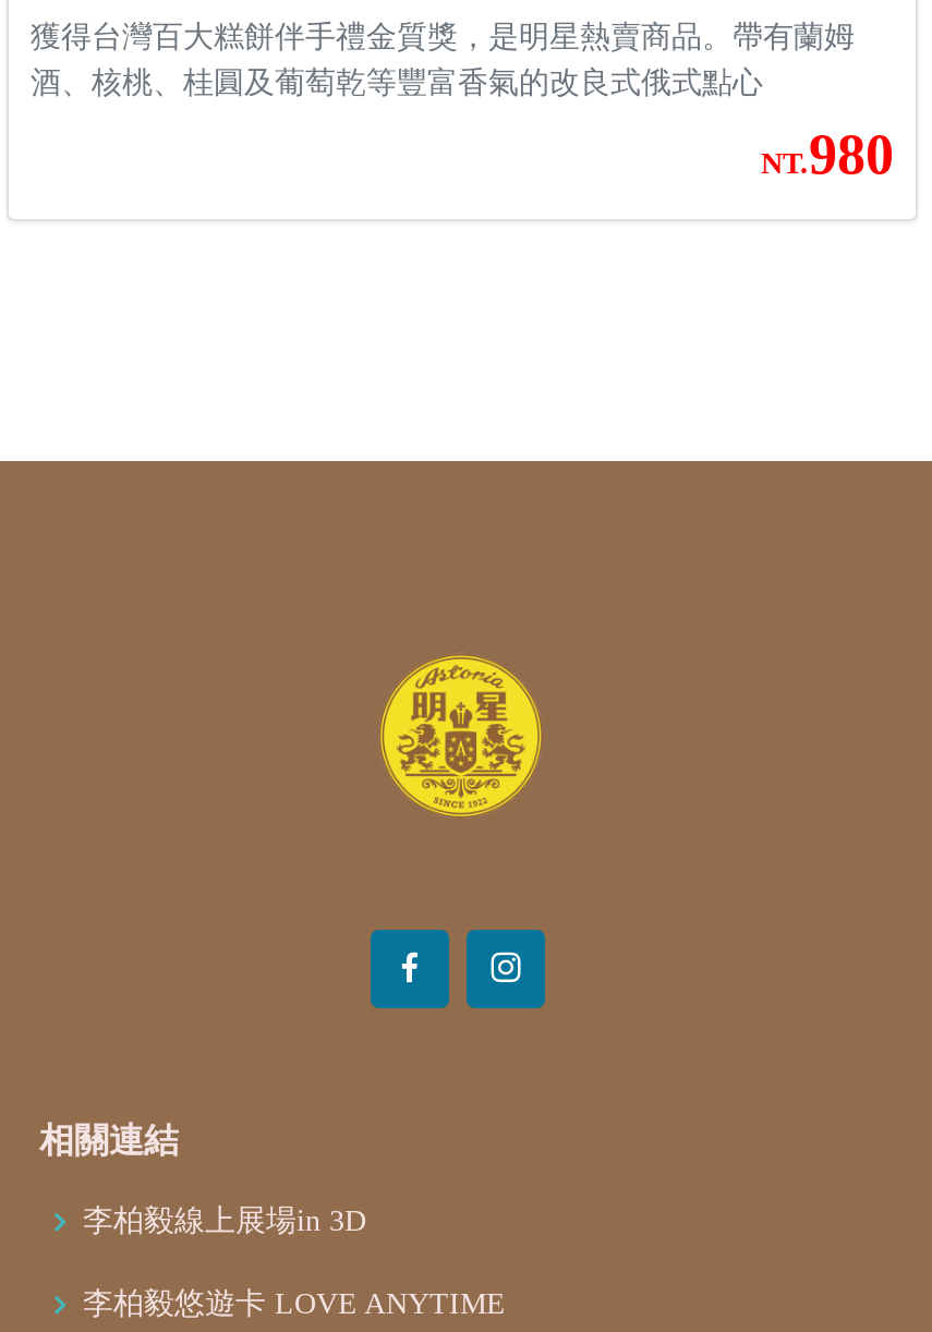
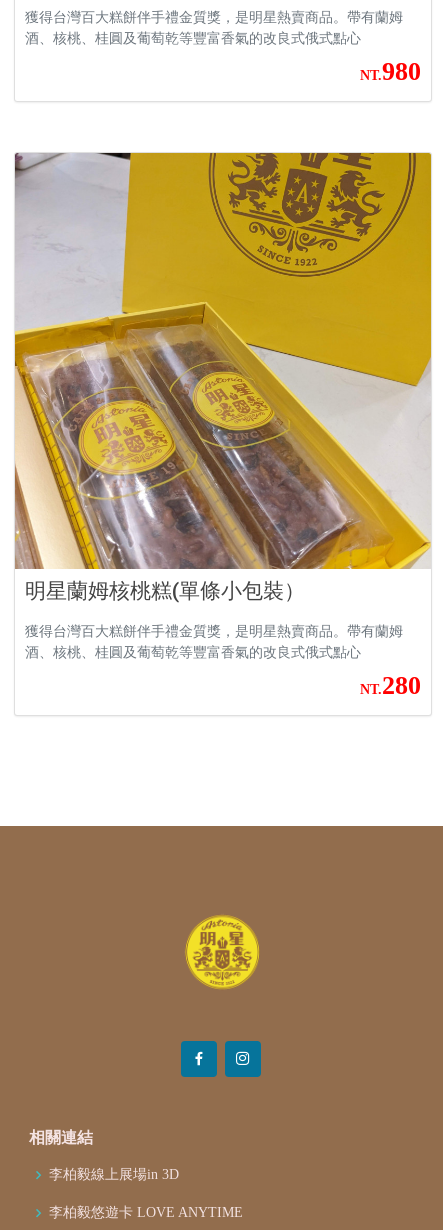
+ [image]
+ 明星蘭姆核桃糕(單條小包裝）
+ 獲得台灣百大糕餅伴手禮金質獎，是明星熱賣商品。帶有蘭姆
+ 酒、核桃、桂圓及葡萄乾等豐富香氣的改良式俄式點心
+ NT.280
